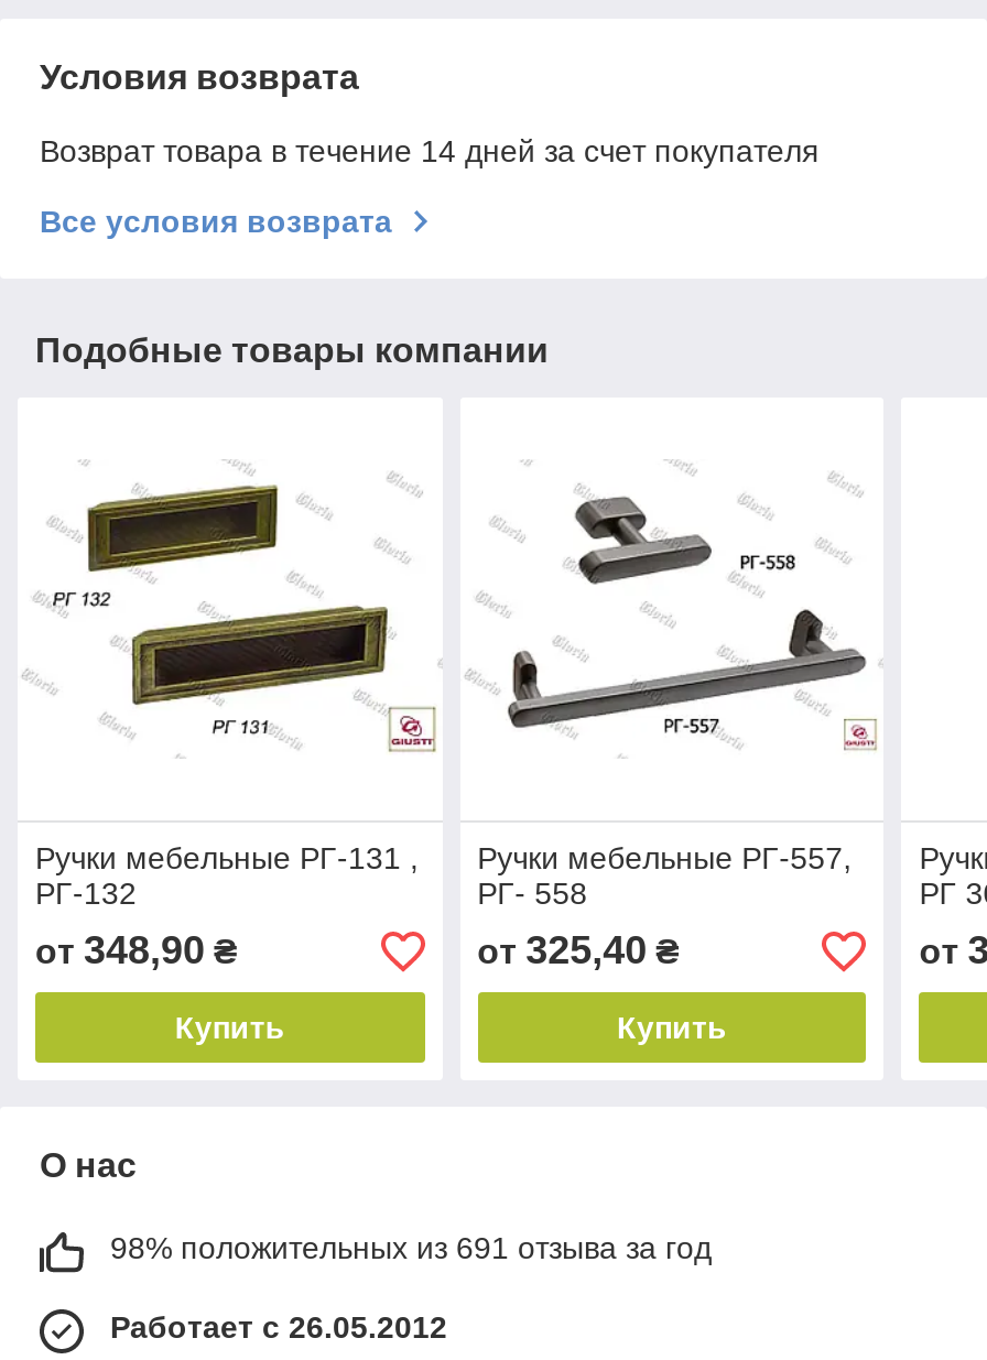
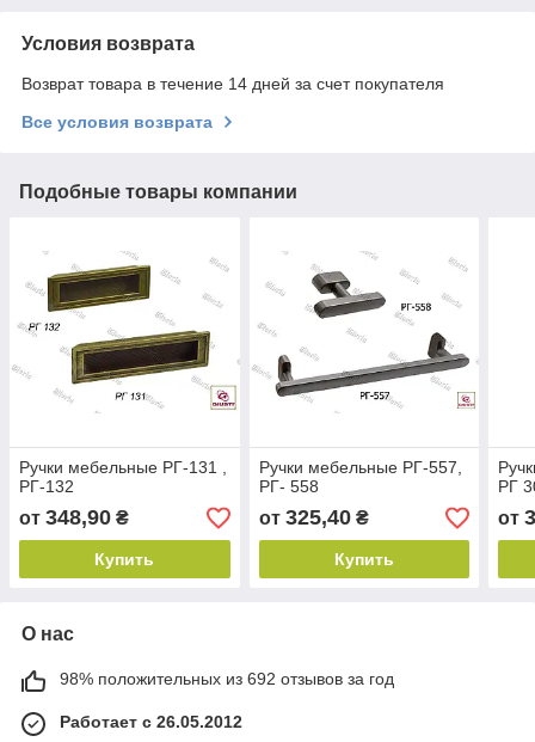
- 98% положительных из 691 отзыва за год
+ 98% положительных из 692 отзывов за год
